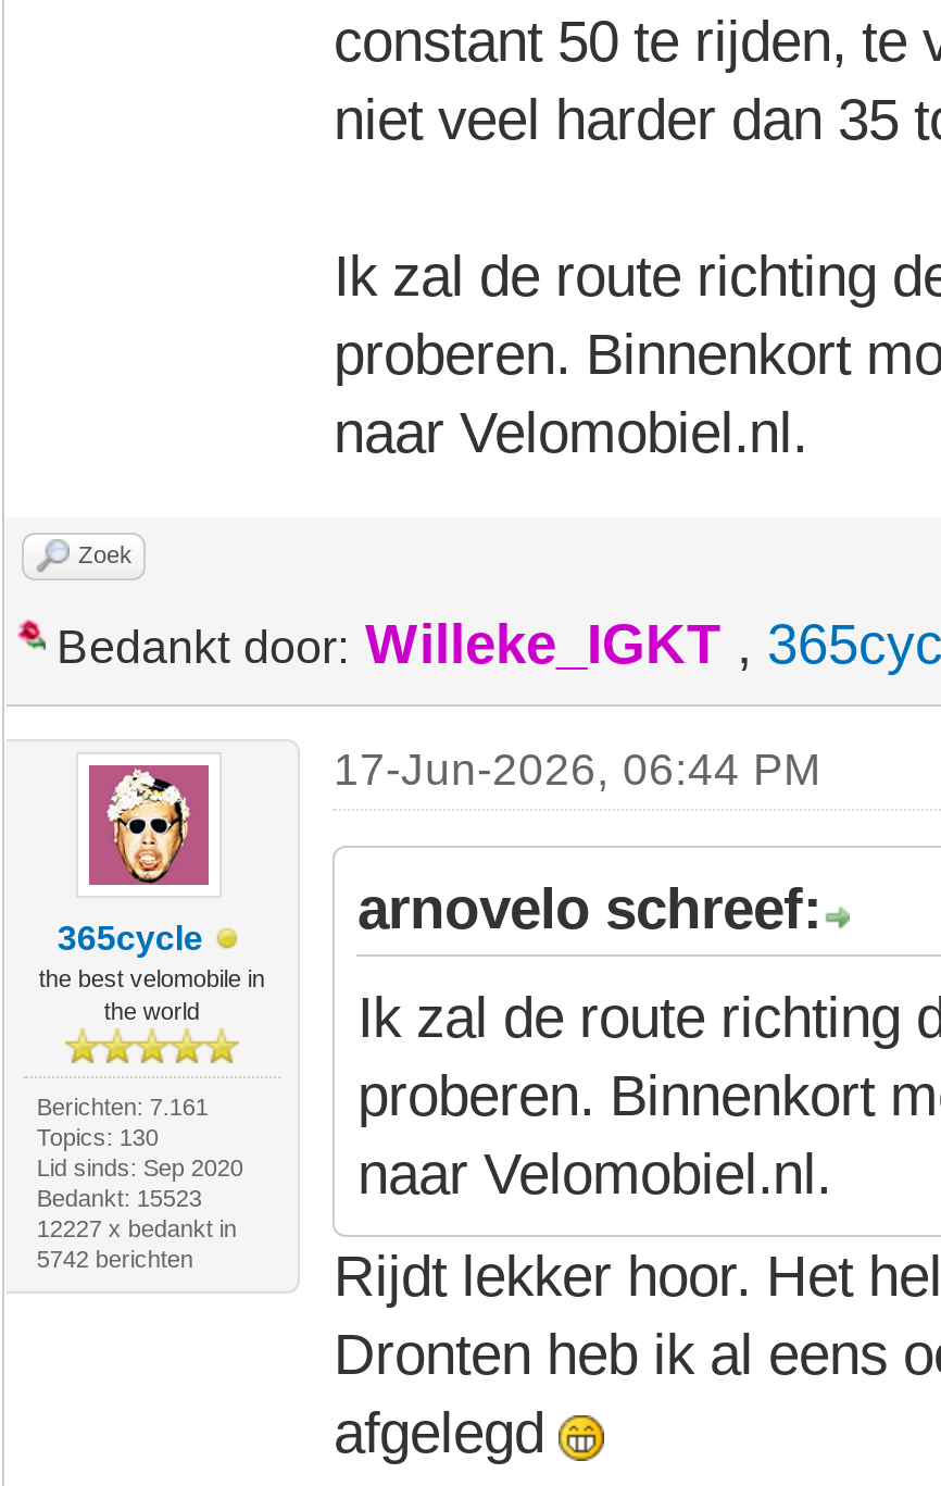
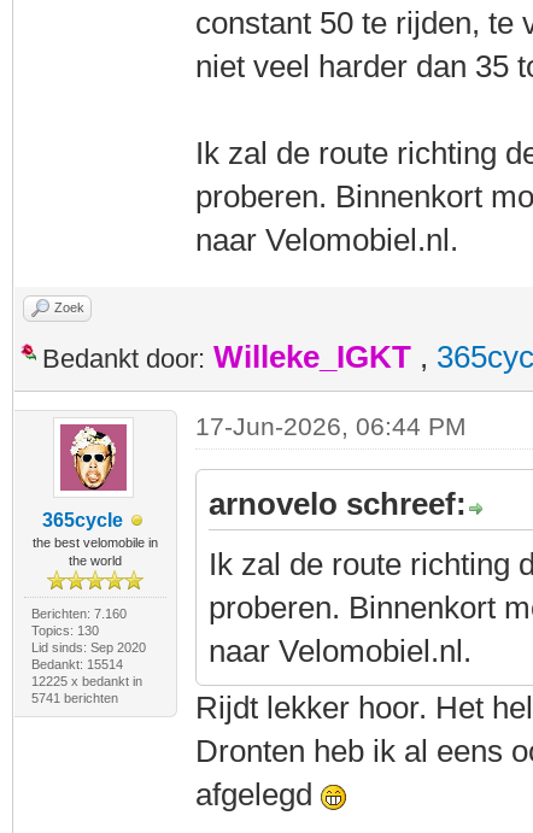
- Berichten: 7.161
+ Berichten: 7.160

- Bedankt: 15523
+ Bedankt: 15514

- 12227 x bedankt in
+ 12225 x bedankt in

- 5742 berichten
+ 5741 berichten
